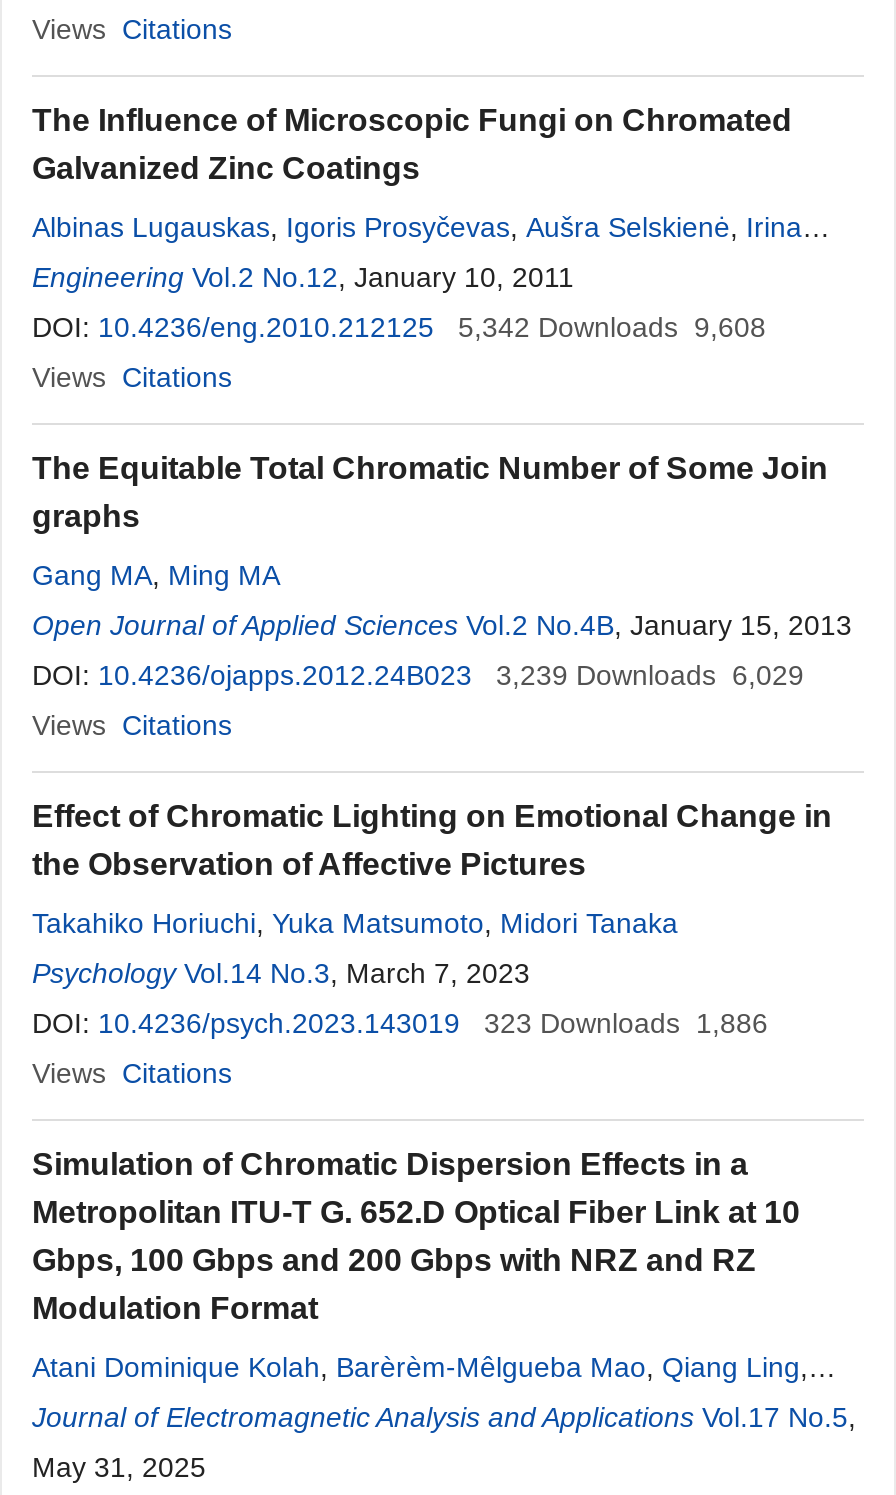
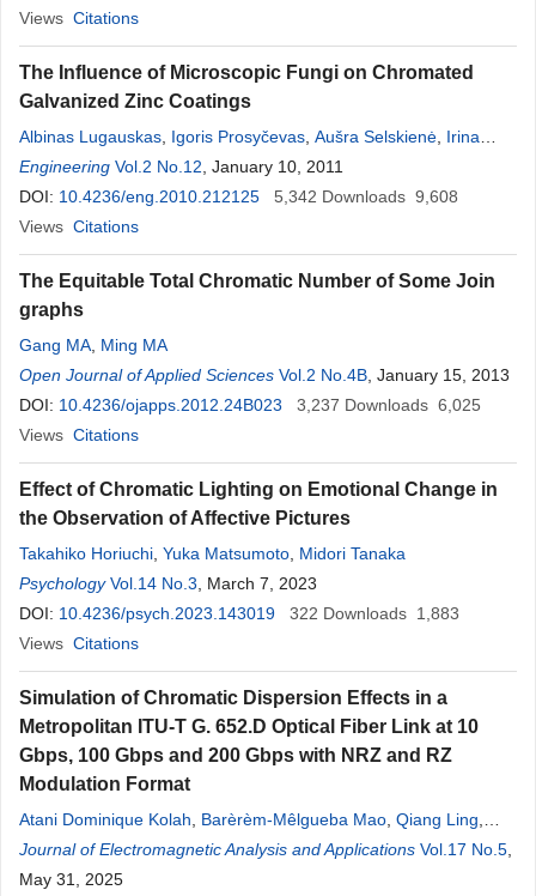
- DOI: 10.4236/ojapps.2012.24B023 3,239 Downloads 6,029
+ DOI: 10.4236/ojapps.2012.24B023 3,237 Downloads 6,025

- DOI: 10.4236/psych.2023.143019 323 Downloads 1,886
+ DOI: 10.4236/psych.2023.143019 322 Downloads 1,883
